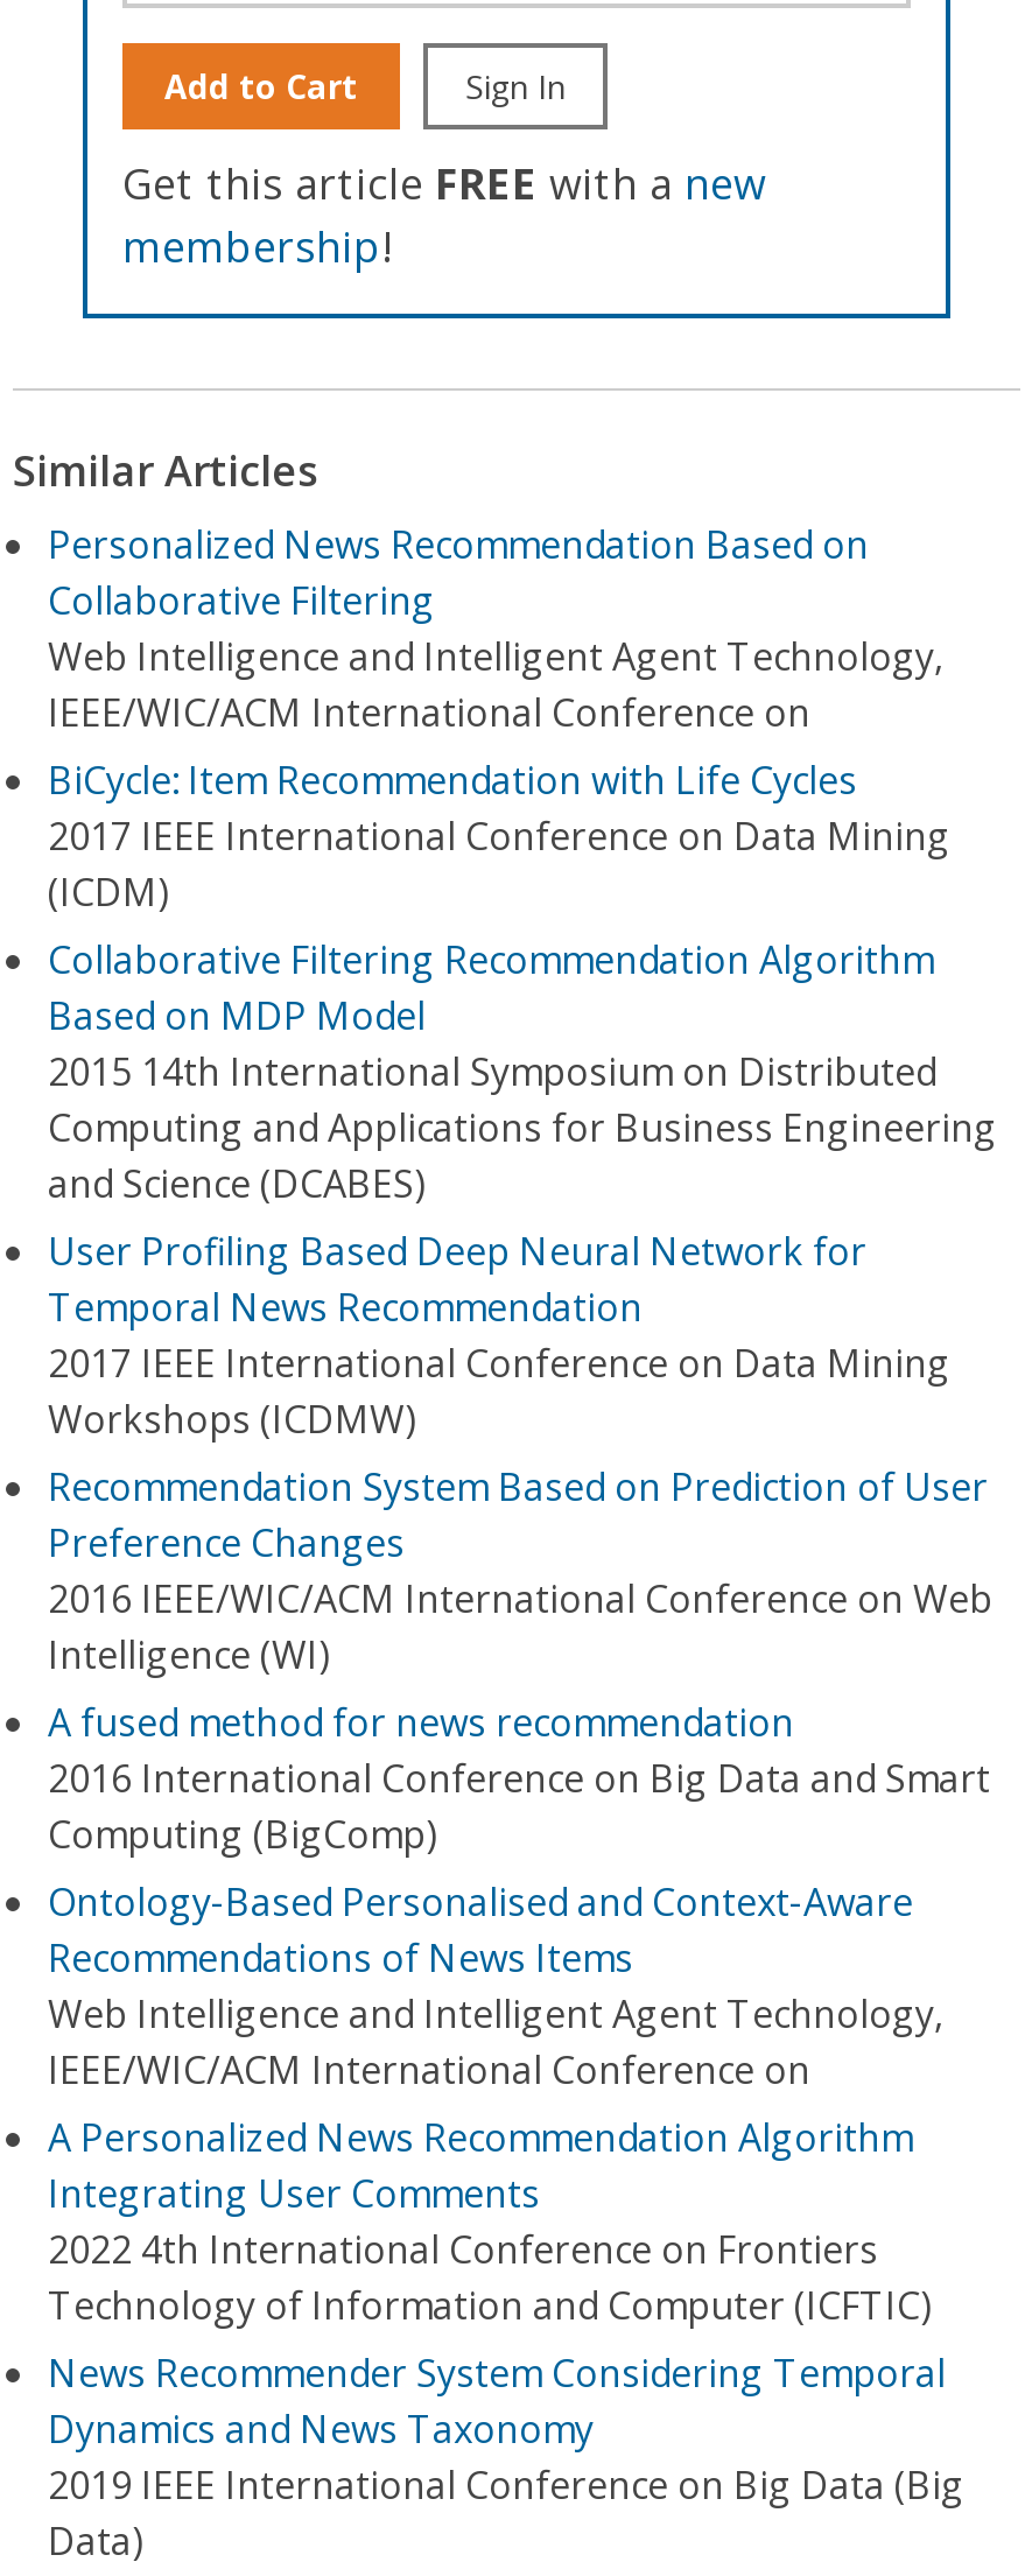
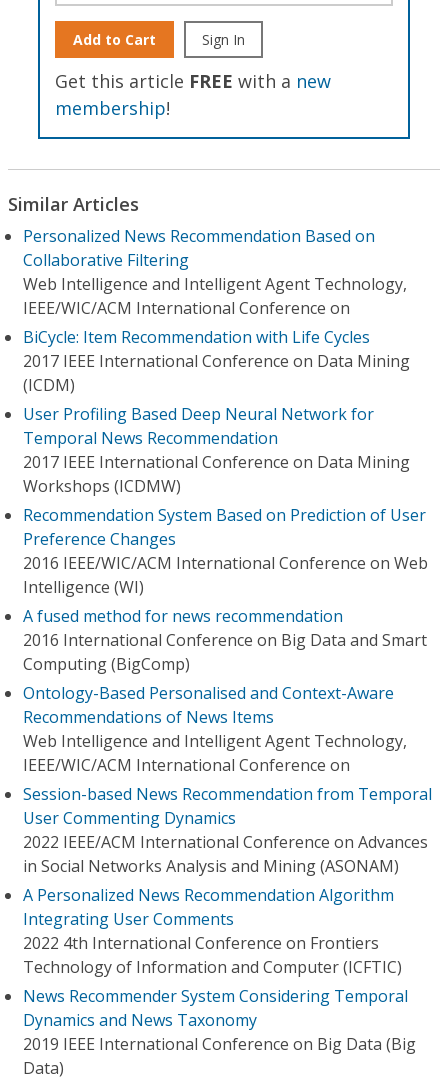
- Collaborative Filtering Recommendation Algorithm
- Based on MDP Model
- 2015 14th International Symposium on Distributed
- Computing and Applications for Business Engineering
- and Science (DCABES)

moved up: User Profiling Based Deep Neural Network for | Temporal News Recommendation | 2017 IEEE International Conference on Data Mining | ... | Web Intelligence and Intelligent Agent Technology, | IEEE/WIC/ACM International Conference on

+ Session-based News Recommendation from Temporal
+ User Commenting Dynamics
+ 2022 IEEE/ACM International Conference on Advances
+ in Social Networks Analysis and Mining (ASONAM)
